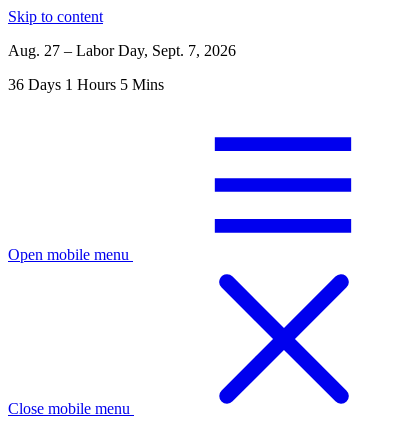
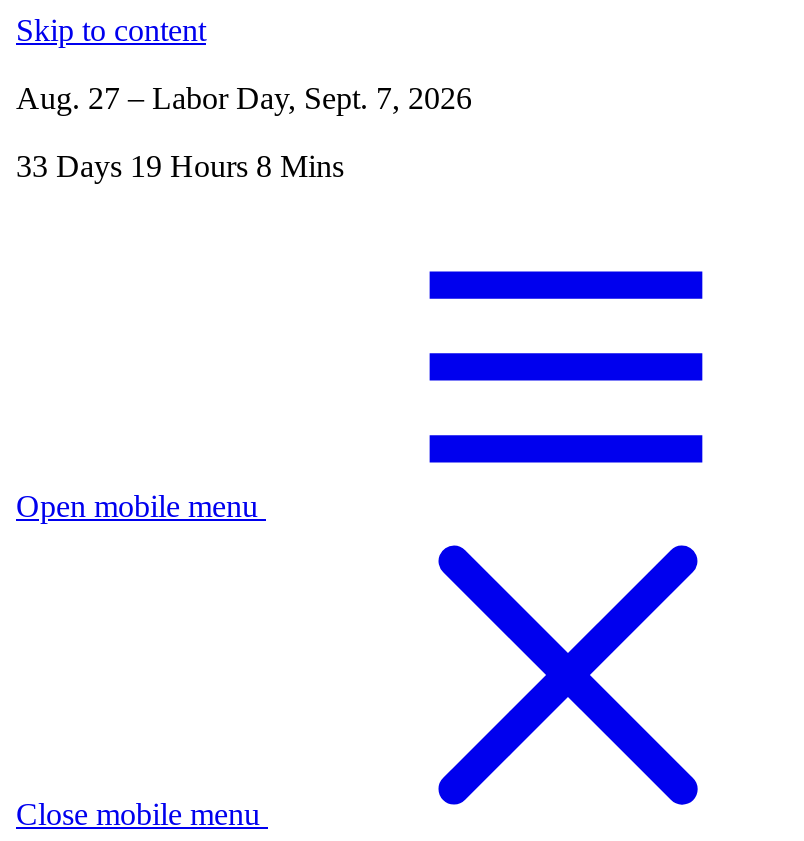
- 36 Days 1 Hours 5 Mins
+ 33 Days 19 Hours 8 Mins
